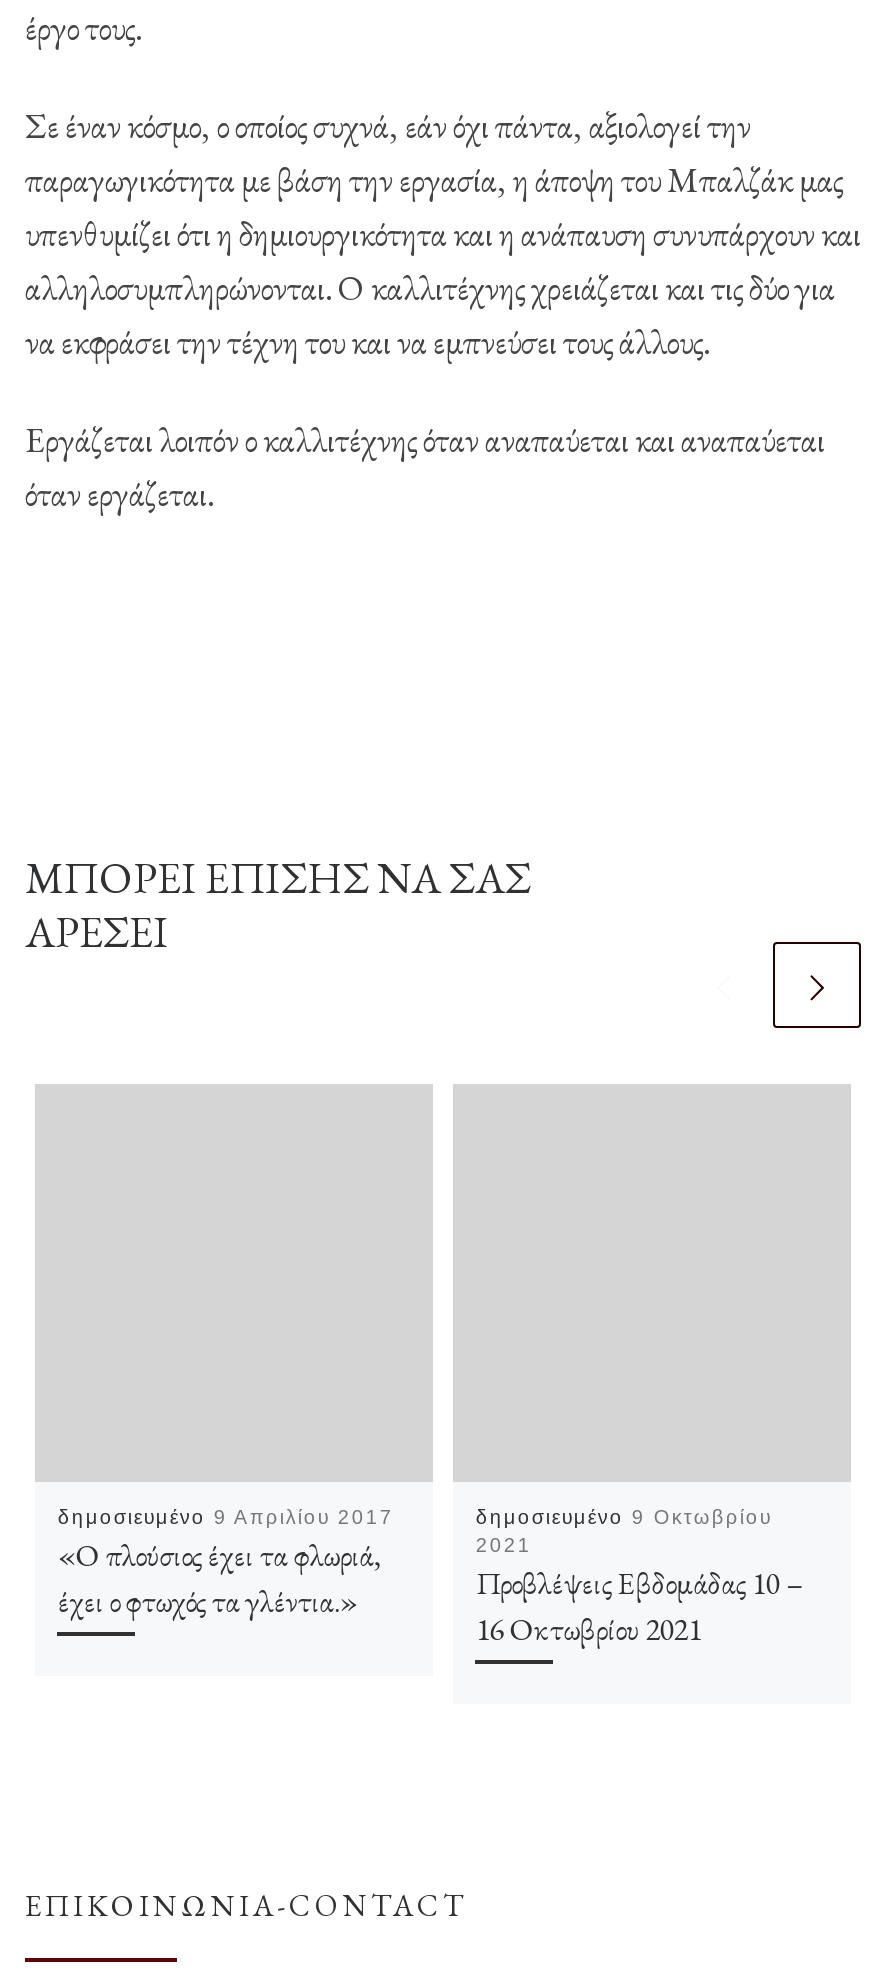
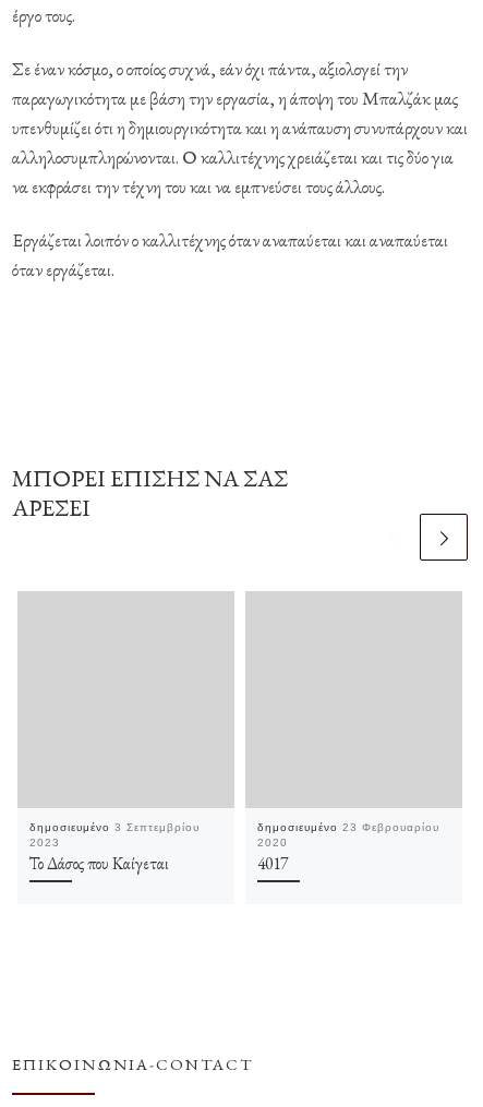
- δημοσιευμένο 9 Απριλίου 2017
- «Ο πλούσιος έχει τα φλωριά,
- έχει ο φτωχός τα γλέντια.»
+ δημοσιευμένο 3 Σεπτεμβρίου
+ 2023
+ Το Δάσος που Καίγεται

- δημοσιευμένο 9 Οκτωβρίου
- 2021
- Προβλέψεις Εβδομάδας 10 –
- 16 Οκτωβρίου 2021
+ δημοσιευμένο 23 Φεβρουαρίου
+ 2020
+ 4017
